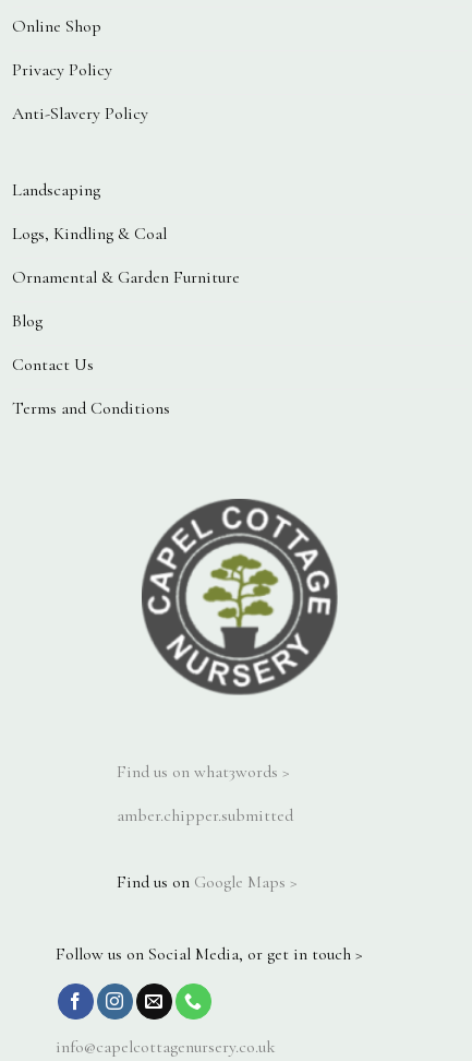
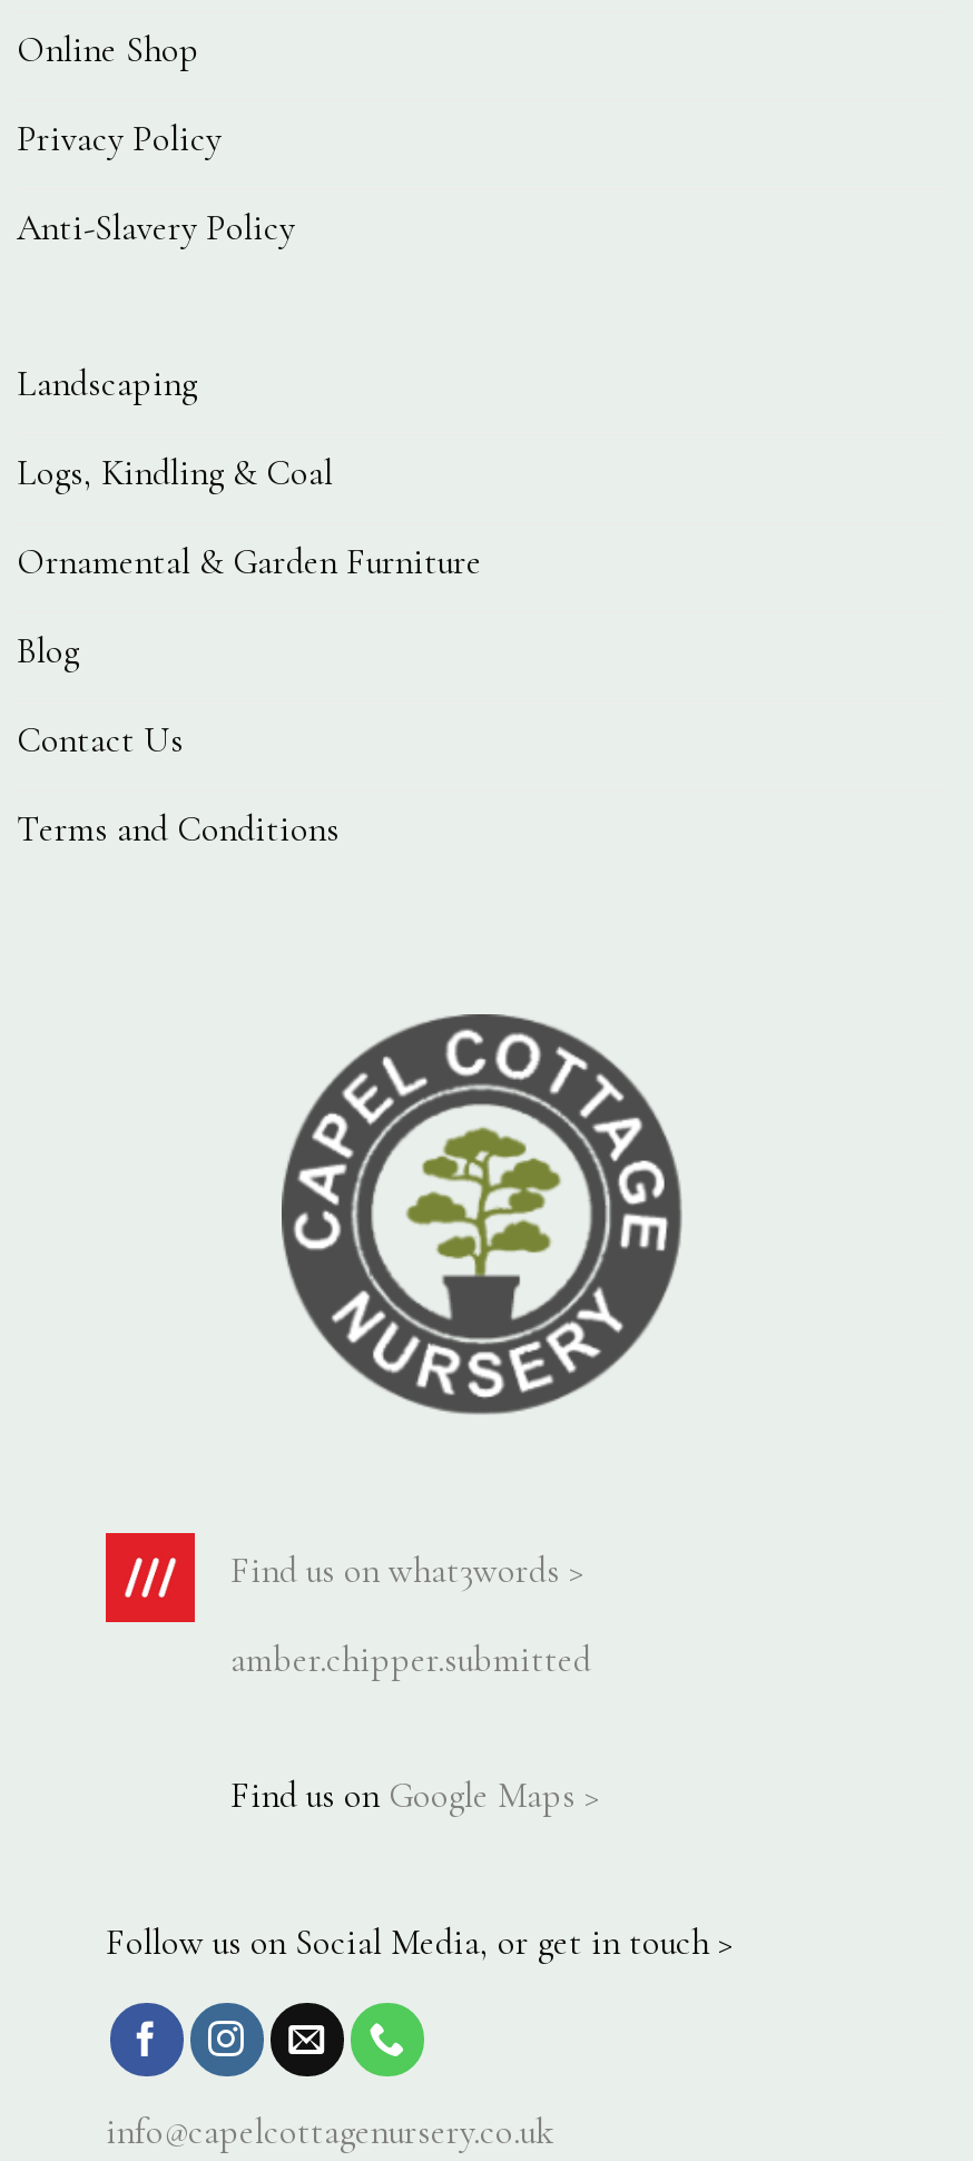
+ [image]
